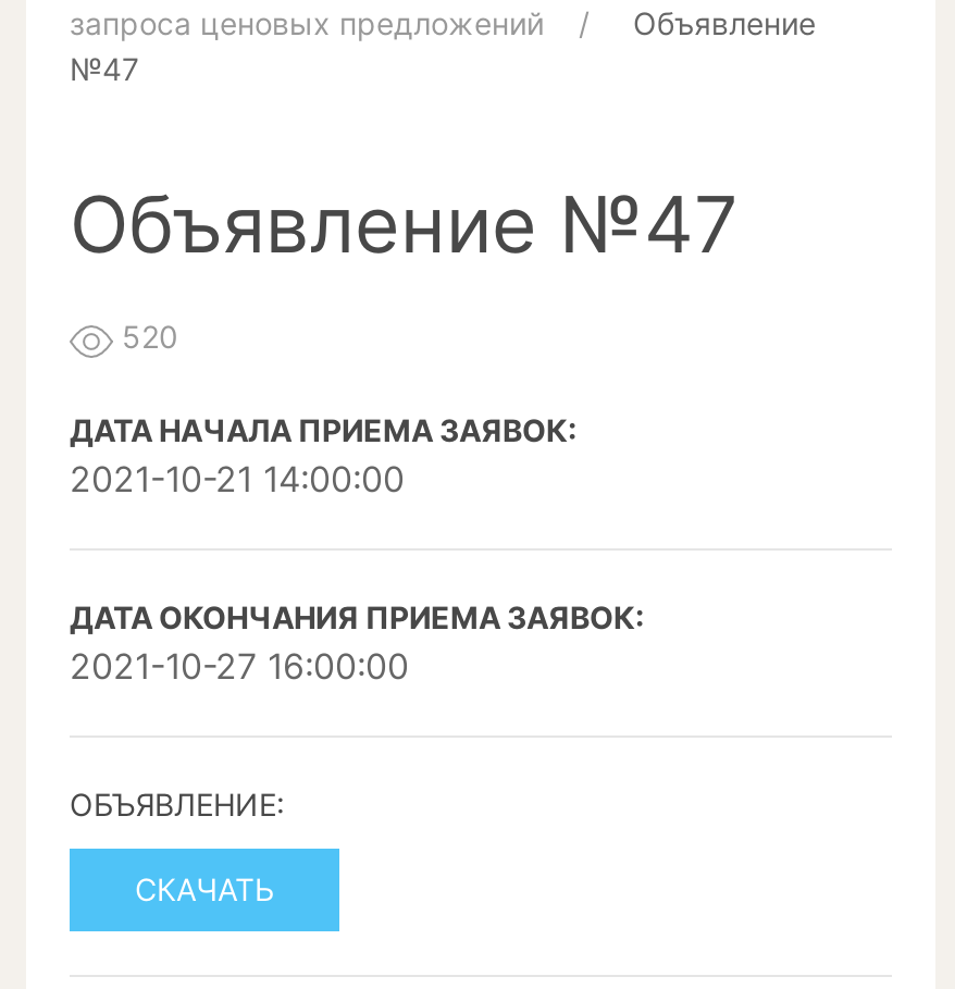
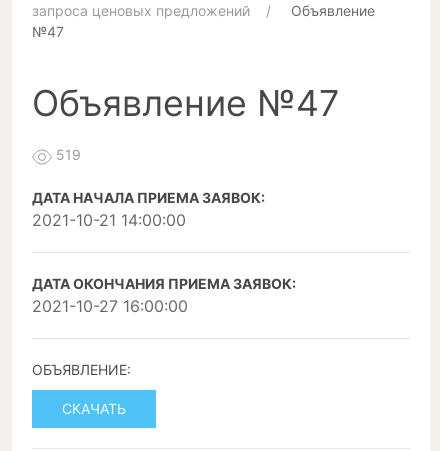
- 520
+ 519
